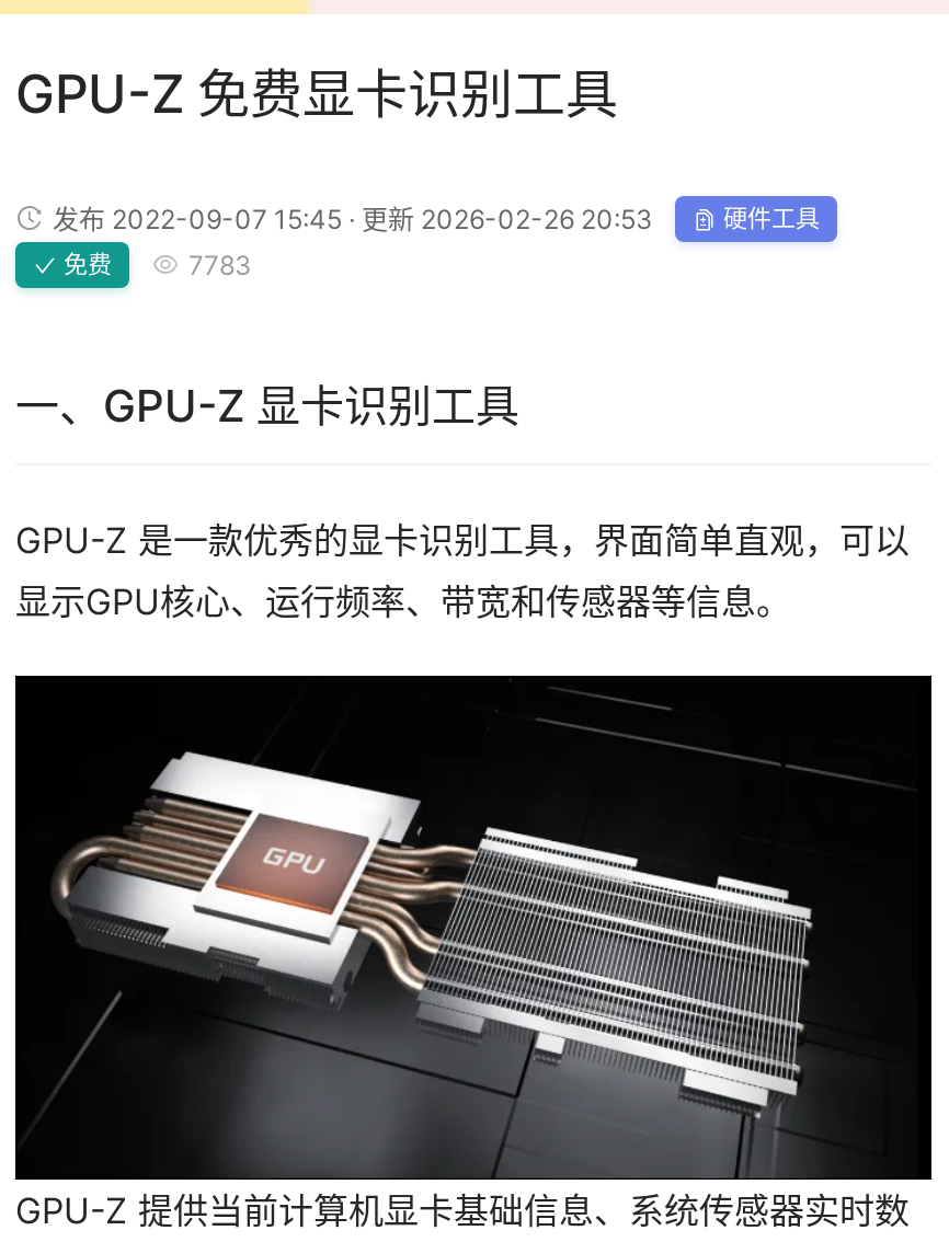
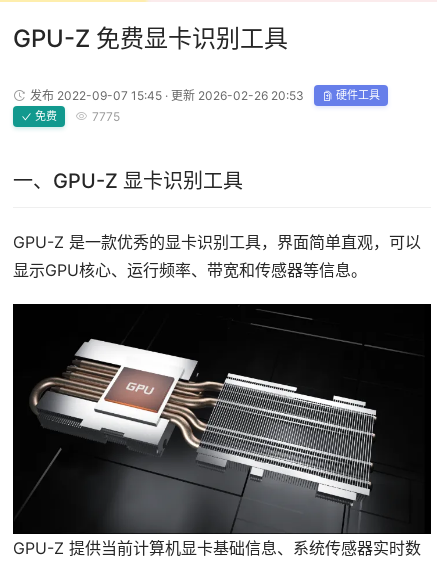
- 7783
+ 7775
